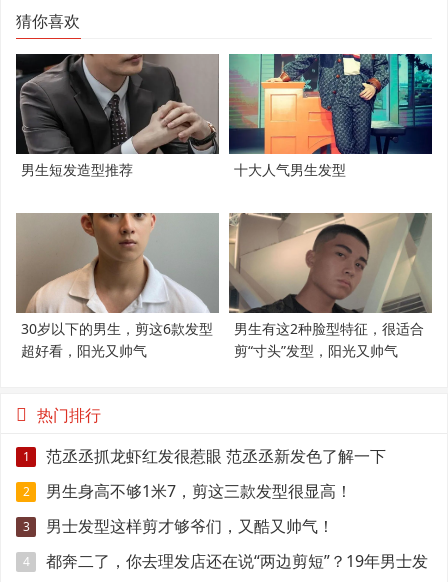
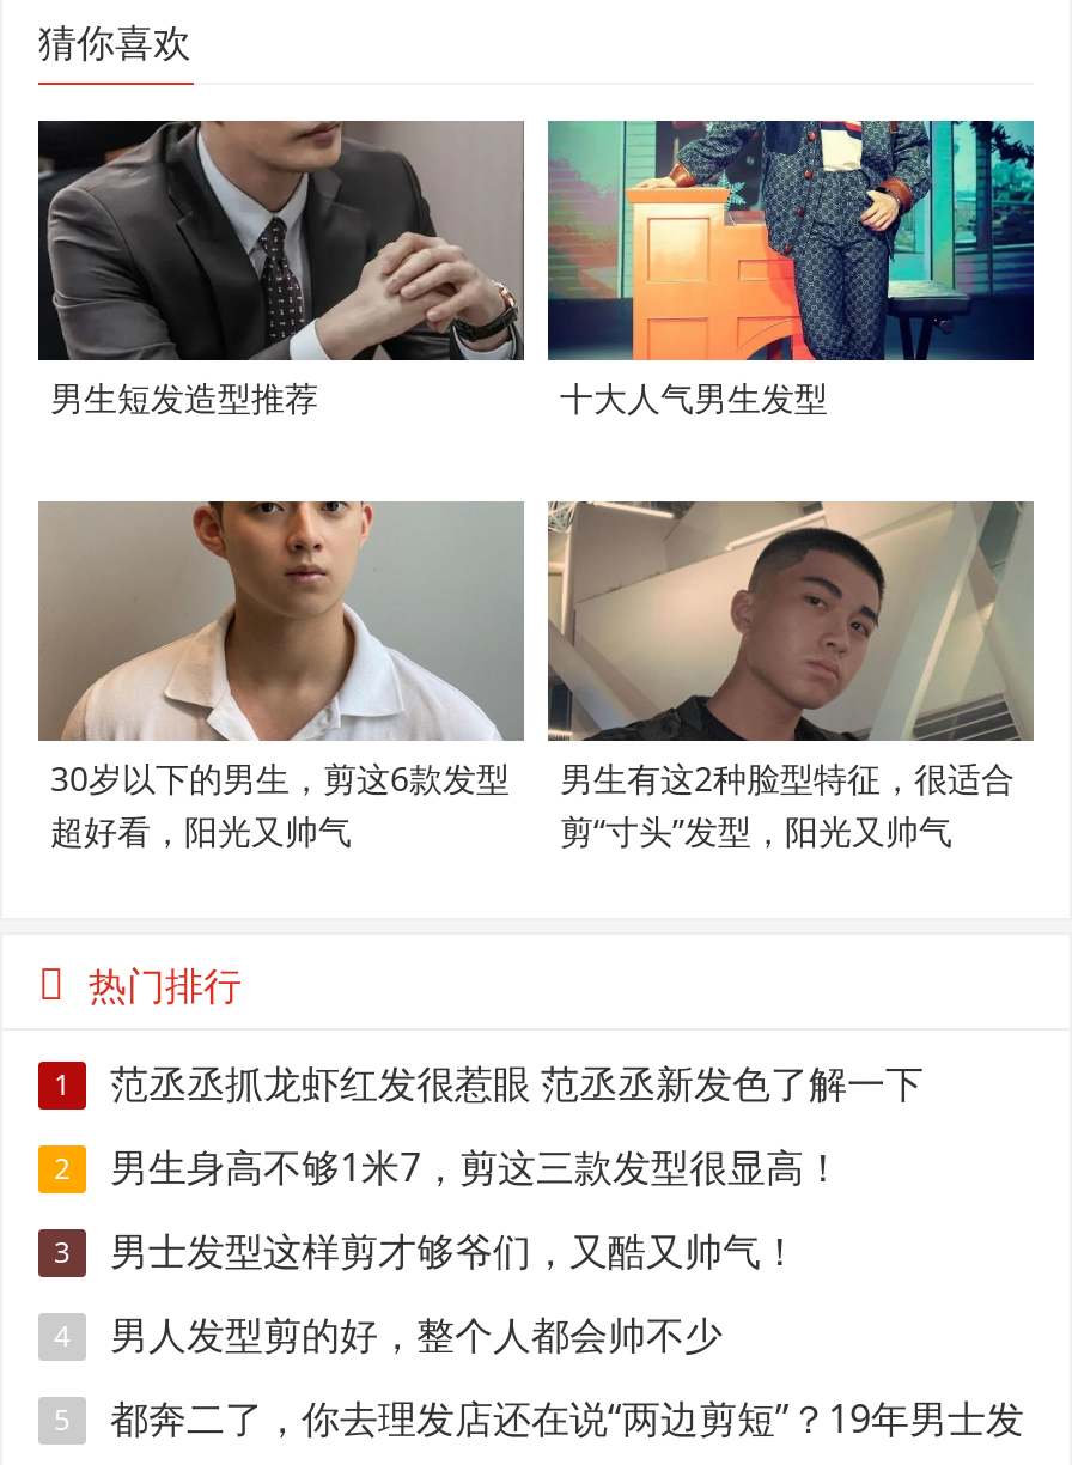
+ 男人发型剪的好，整个人都会帅不少
+ 5
